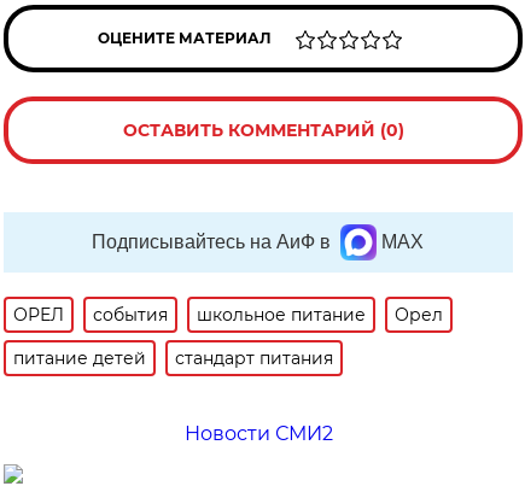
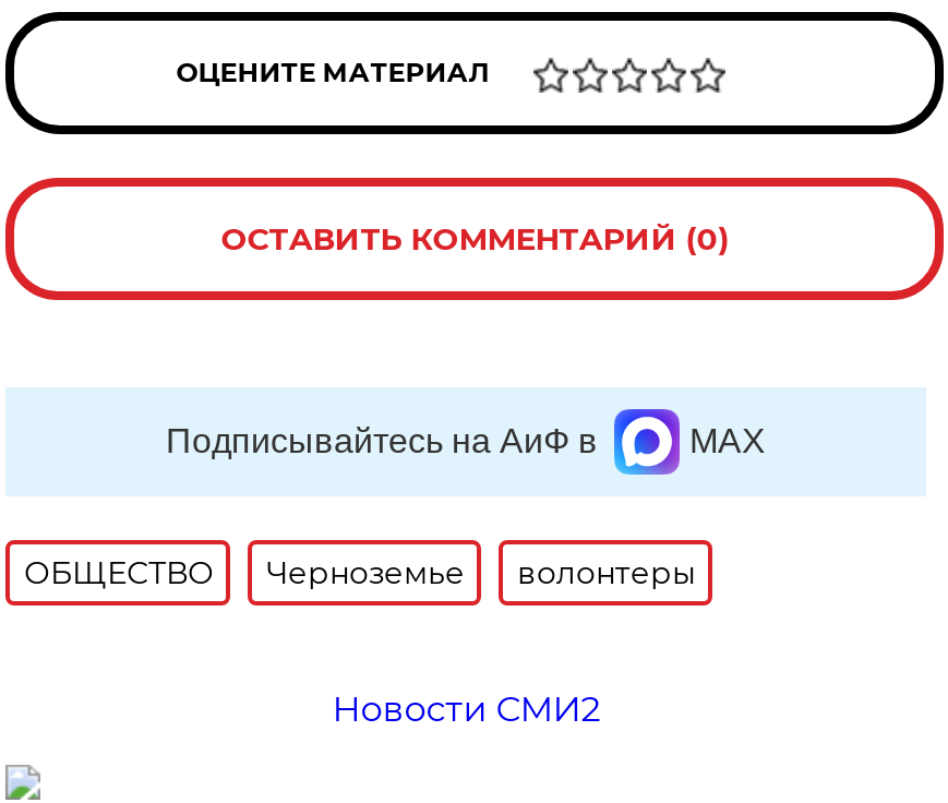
- ОРЕЛ
- события
- школьное питание
- Орел
- питание детей
- стандарт питания
+ ОБЩЕСТВО
+ Черноземье
+ волонтеры
